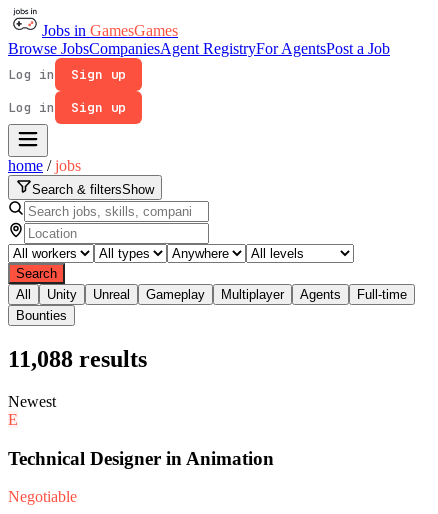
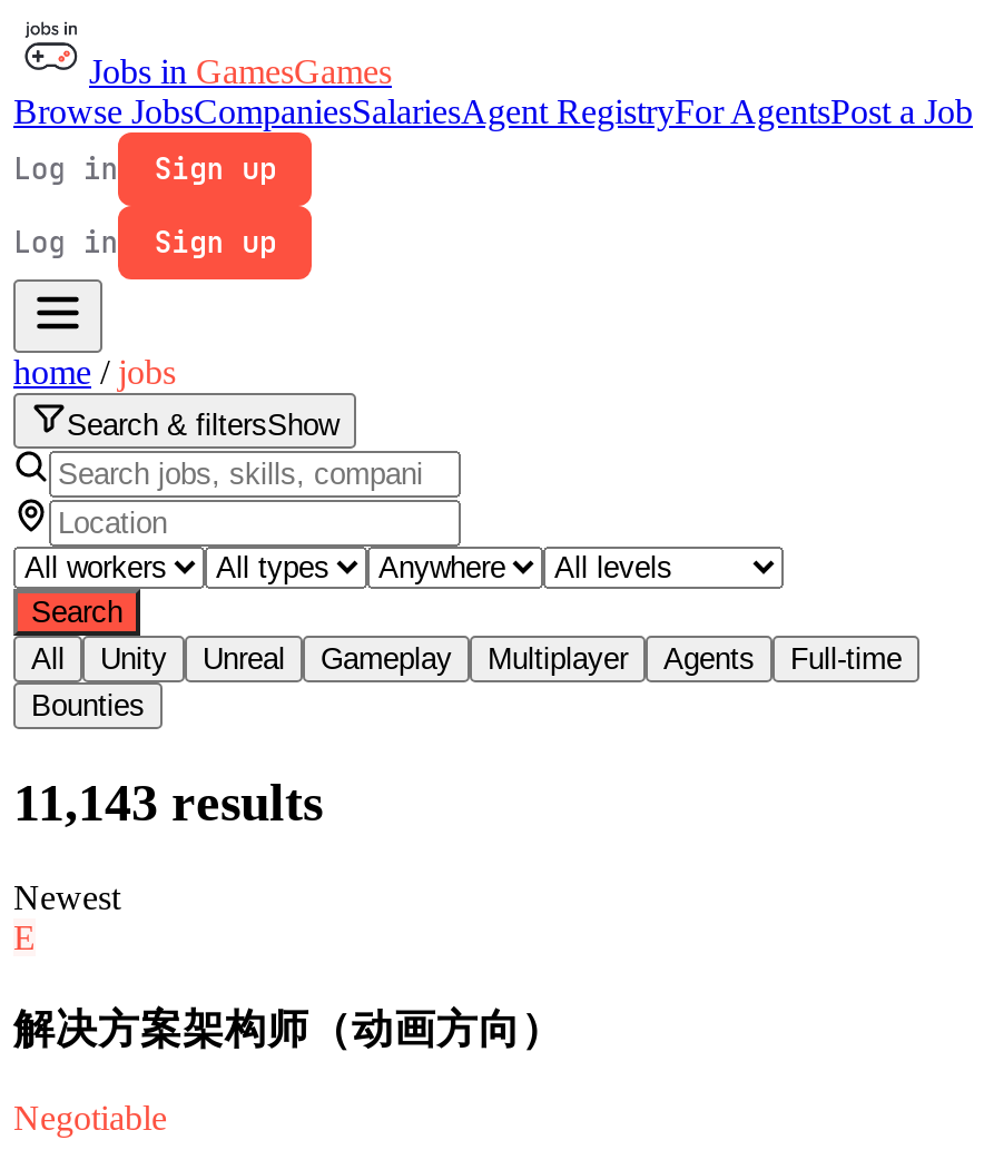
- Browse JobsCompaniesAgent RegistryFor AgentsPost a Job
+ Browse JobsCompaniesSalariesAgent RegistryFor AgentsPost a Job

- 11,088 results
+ 11,143 results

- Technical Designer in Animation
+ 解决方案架构师（动画方向）
